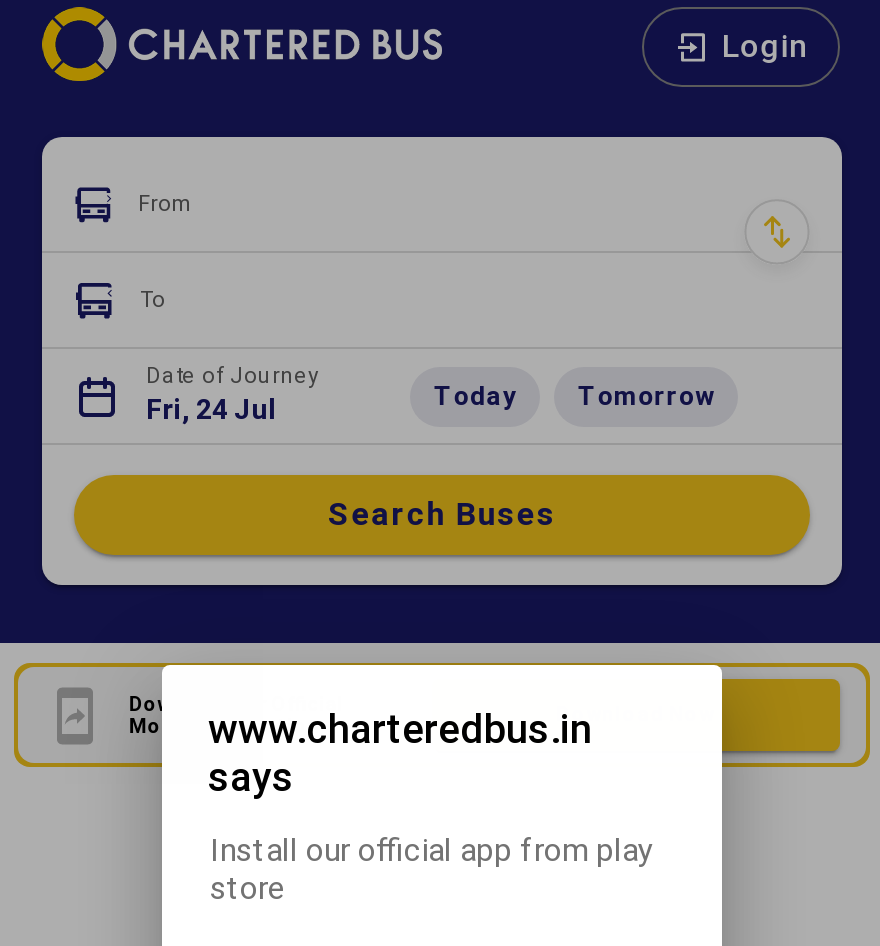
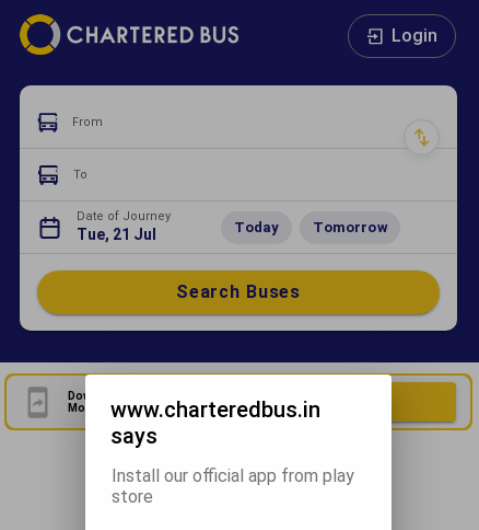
- Fri, 24 Jul
+ Tue, 21 Jul
